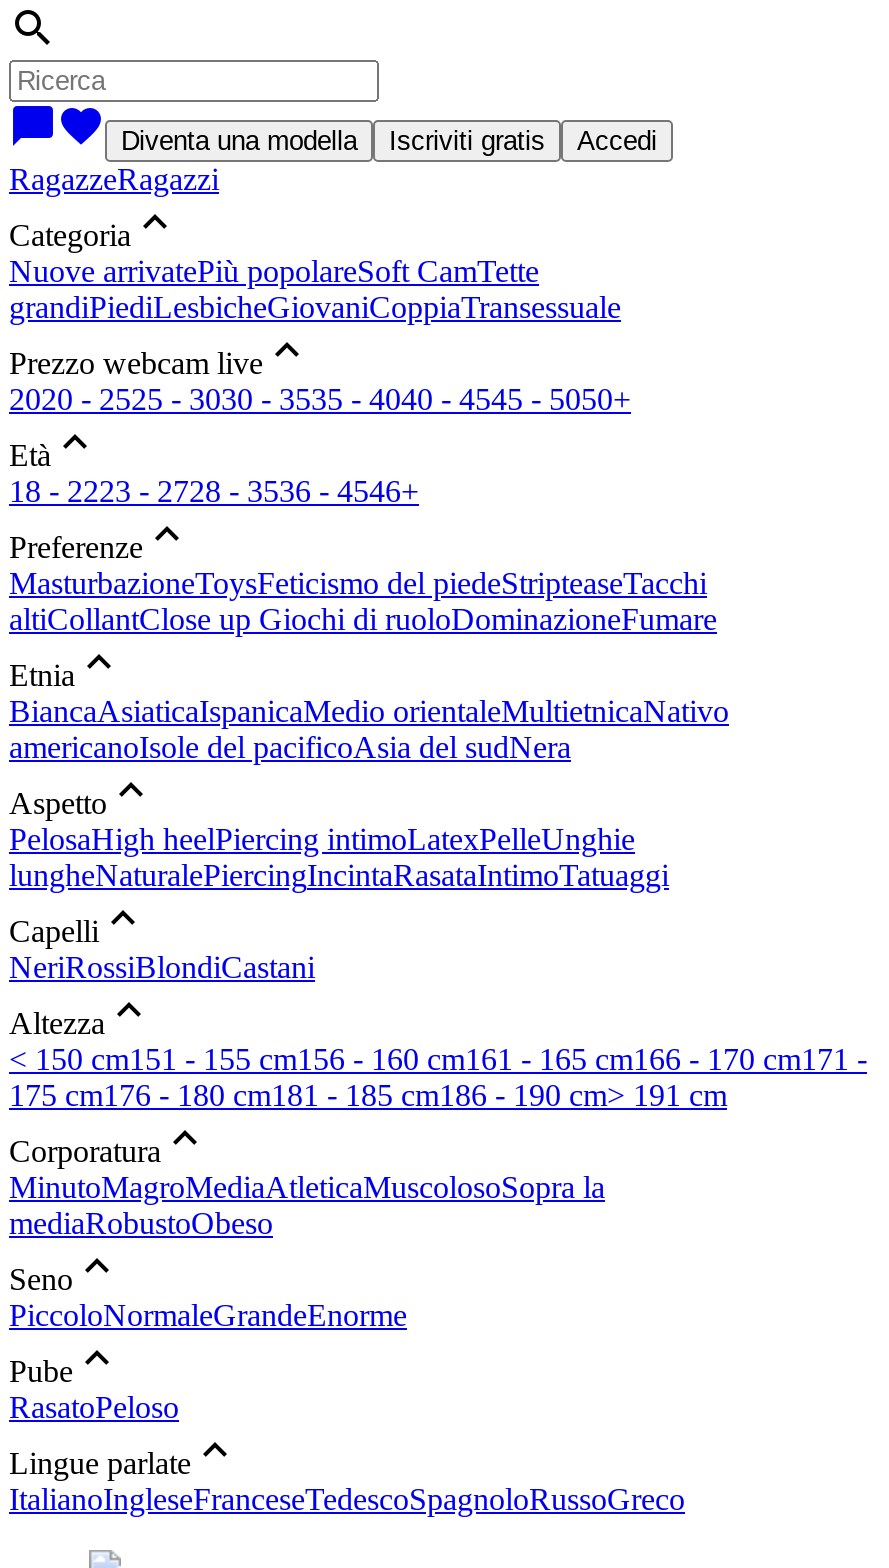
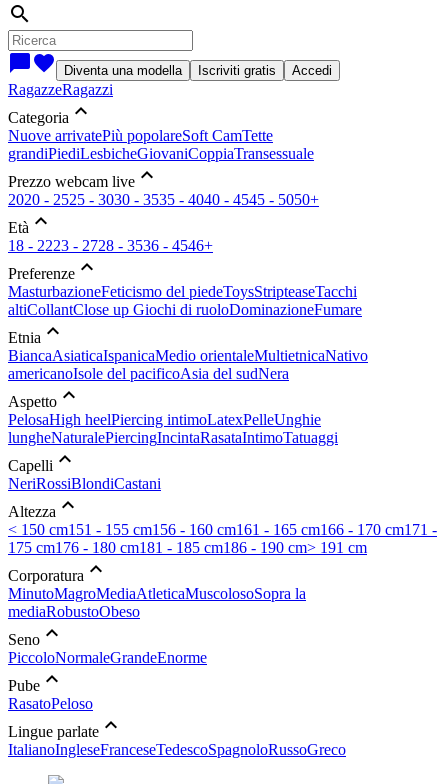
- MasturbazioneToysFeticismo del piedeStripteaseTacchi
+ MasturbazioneFeticismo del piedeToysStripteaseTacchi
